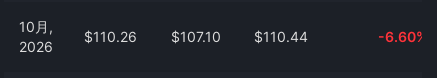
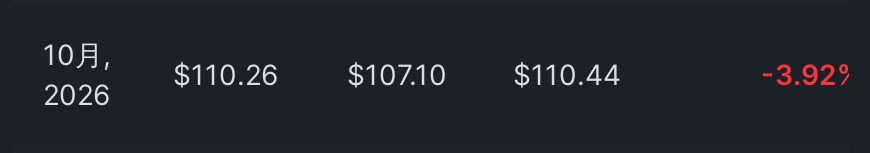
- -6.60%
+ -3.92%
